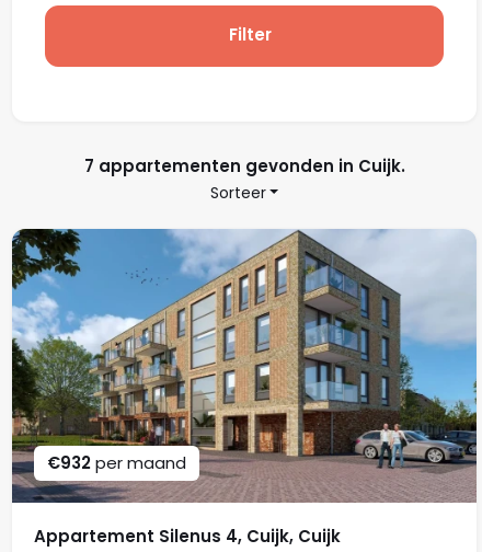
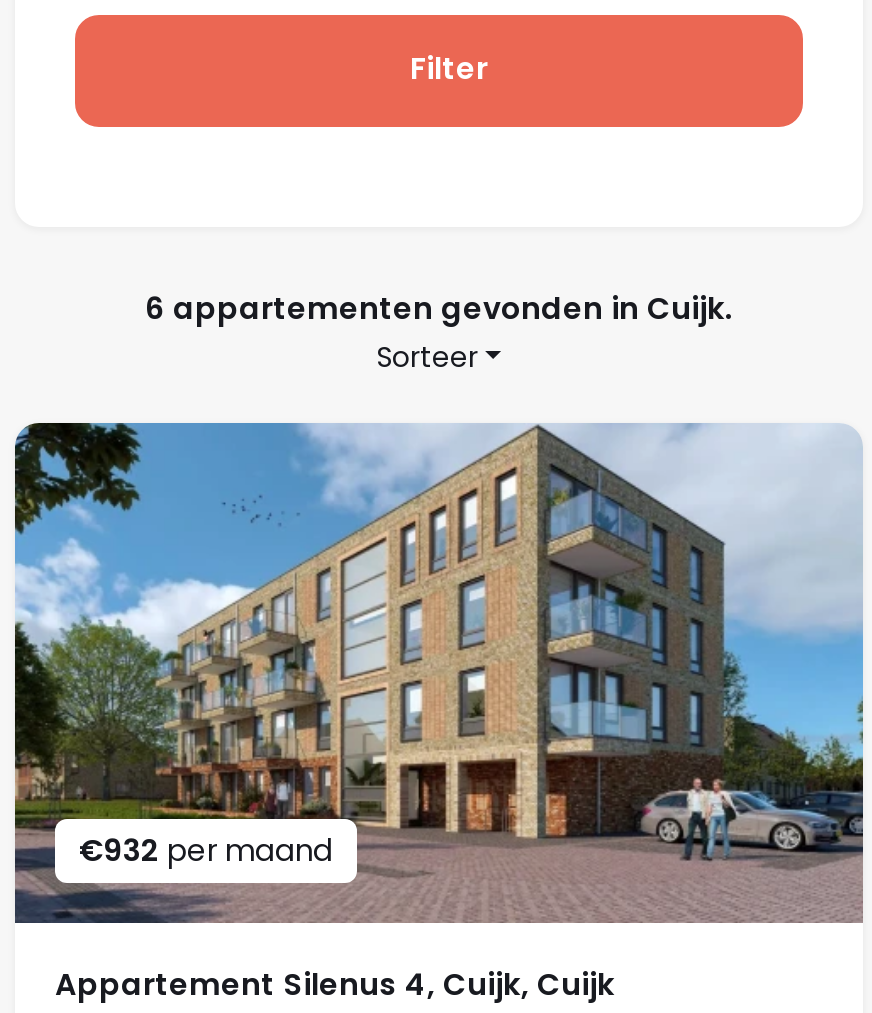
- 7 appartementen gevonden in Cuijk.
+ 6 appartementen gevonden in Cuijk.
